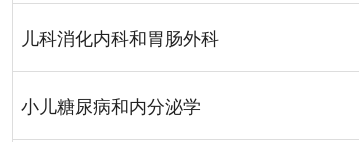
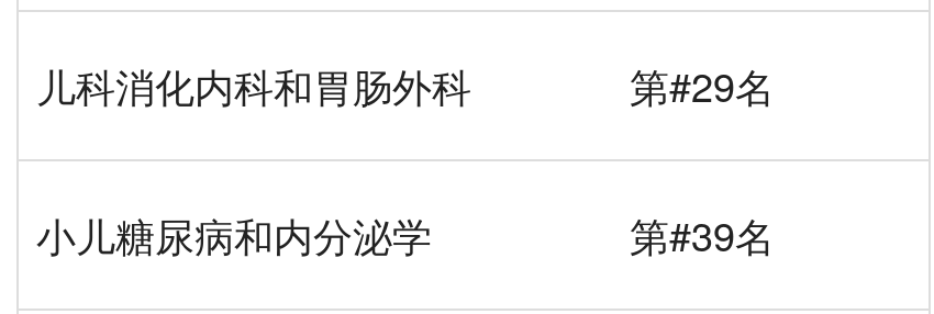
+ 第#29名

+ 第#39名
